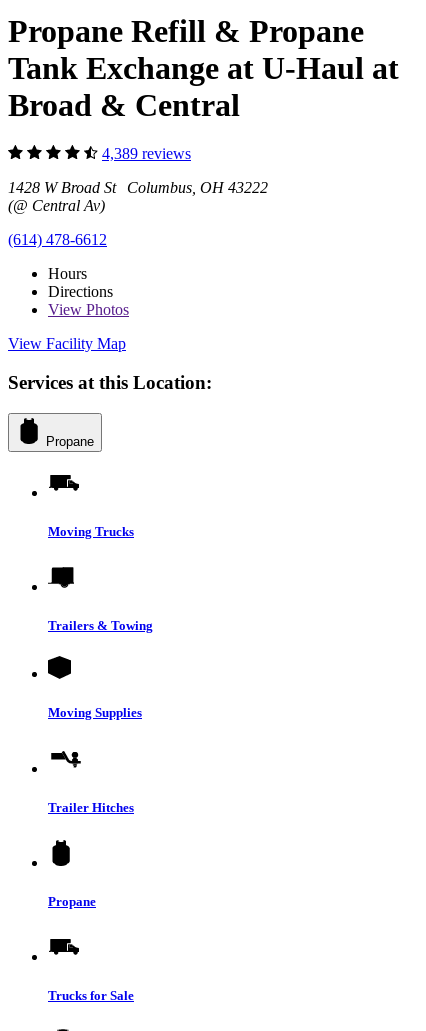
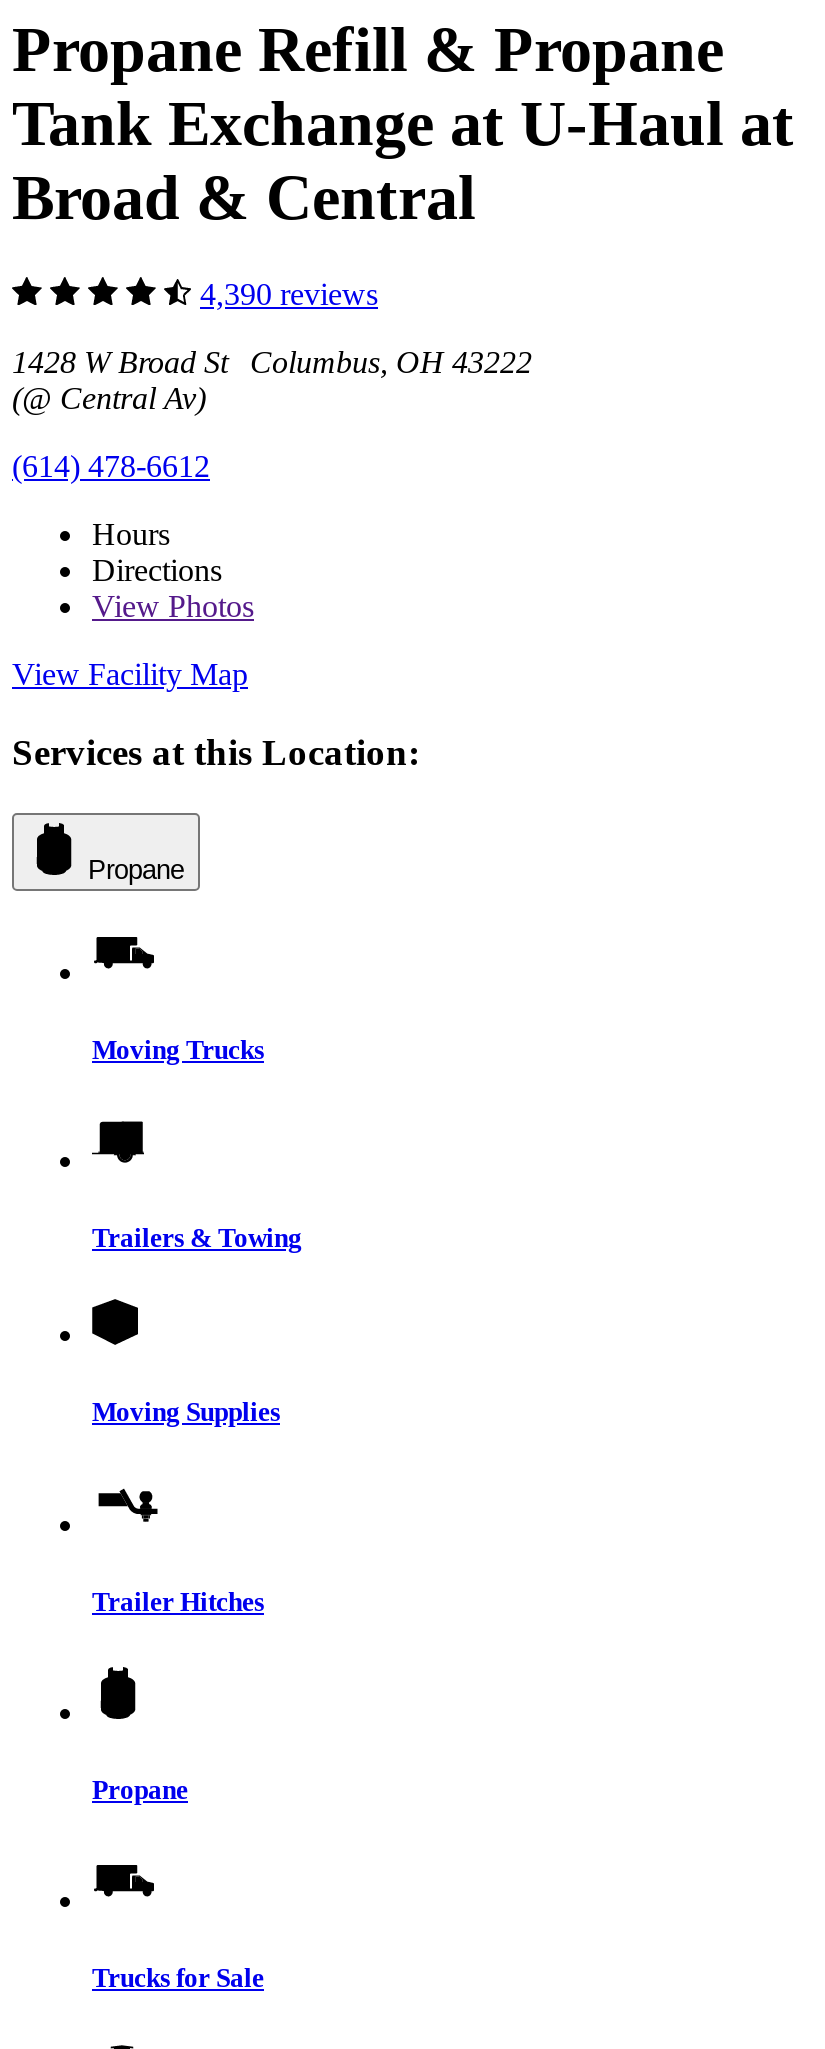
- 4,389 reviews
+ 4,390 reviews
